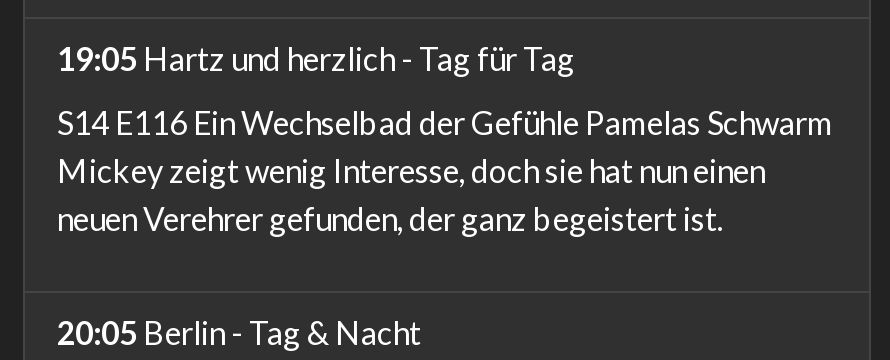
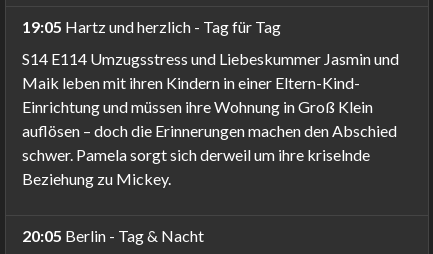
- S14 E116 Ein Wechselbad der Gefühle Pamelas Schwarm
- Mickey zeigt wenig Interesse, doch sie hat nun einen
- neuen Verehrer gefunden, der ganz begeistert ist.
+ S14 E114 Umzugsstress und Liebeskummer Jasmin und
+ Maik leben mit ihren Kindern in einer Eltern-Kind-
+ Einrichtung und müssen ihre Wohnung in Groß Klein
+ auflösen – doch die Erinnerungen machen den Abschied
+ schwer. Pamela sorgt sich derweil um ihre kriselnde
+ Beziehung zu Mickey.
